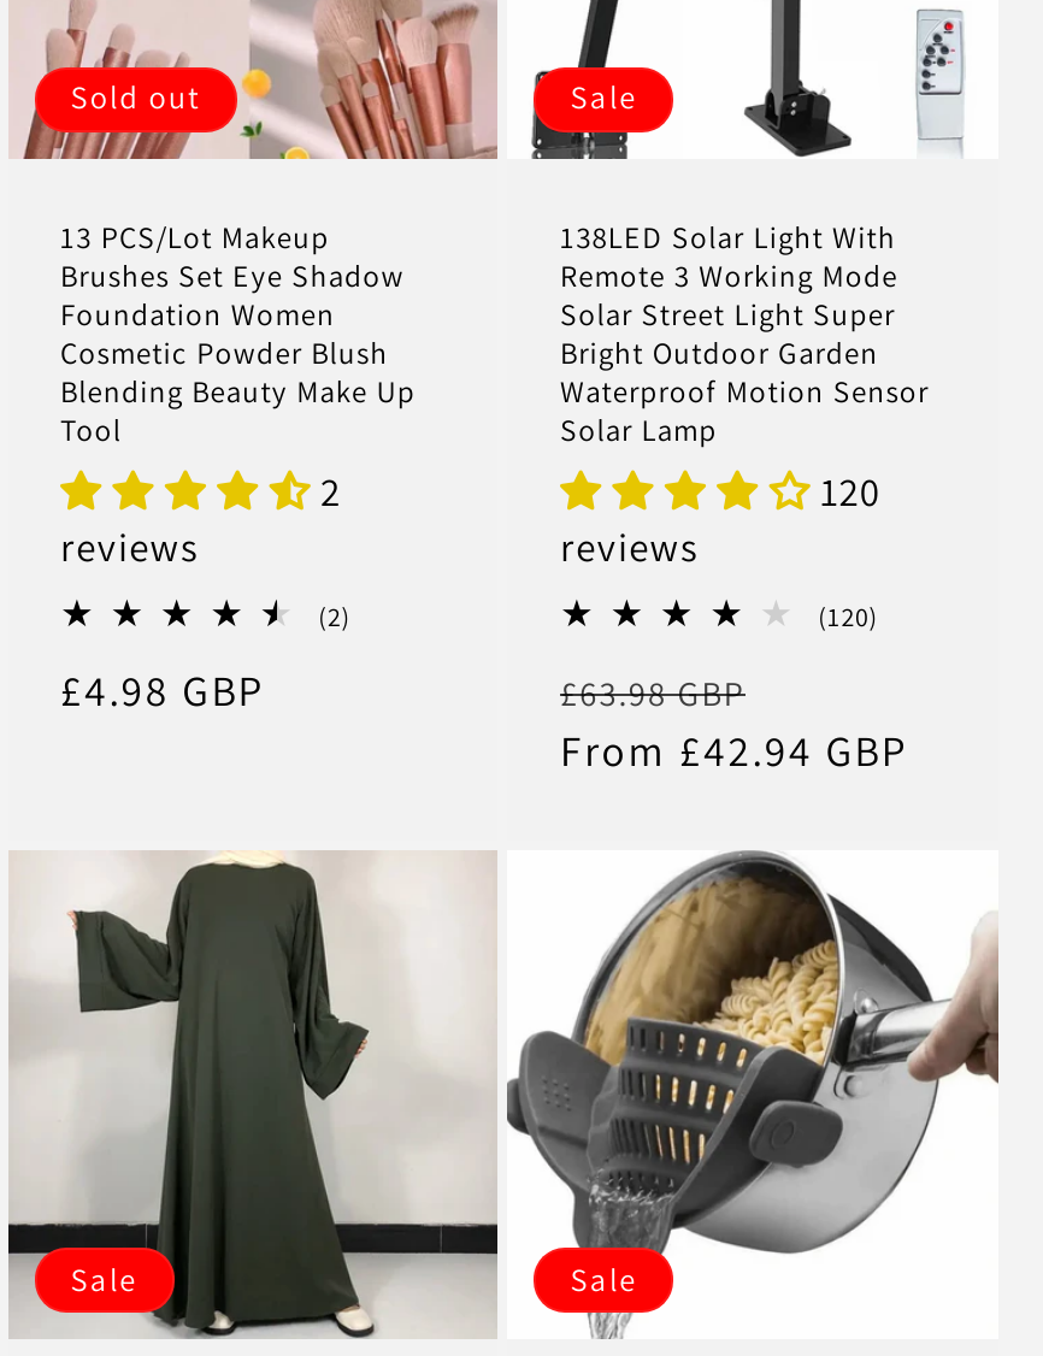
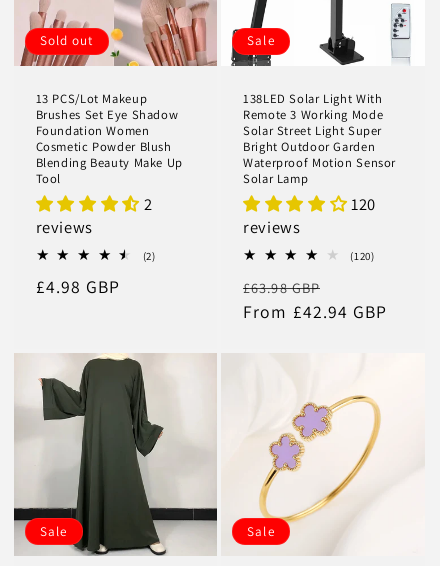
- [image]
+ [image]
